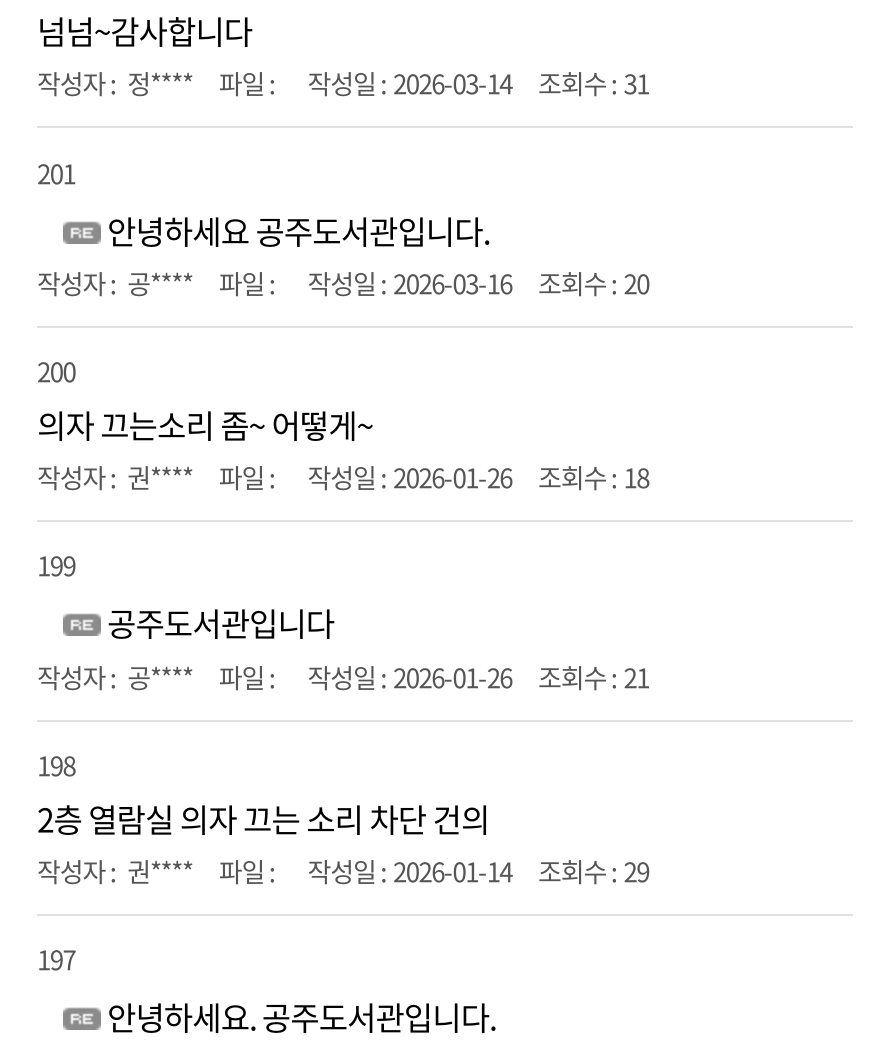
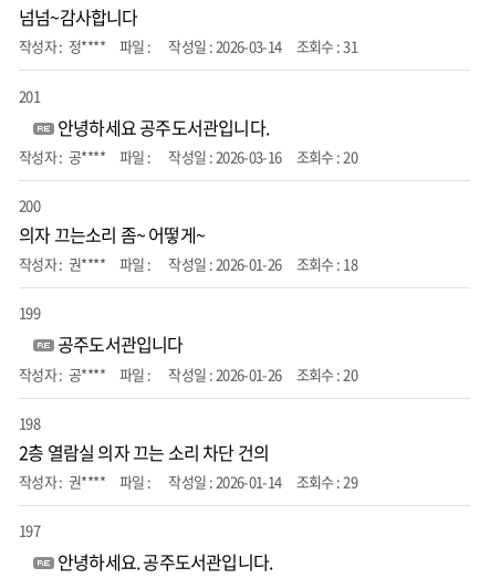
- 21
+ 20
